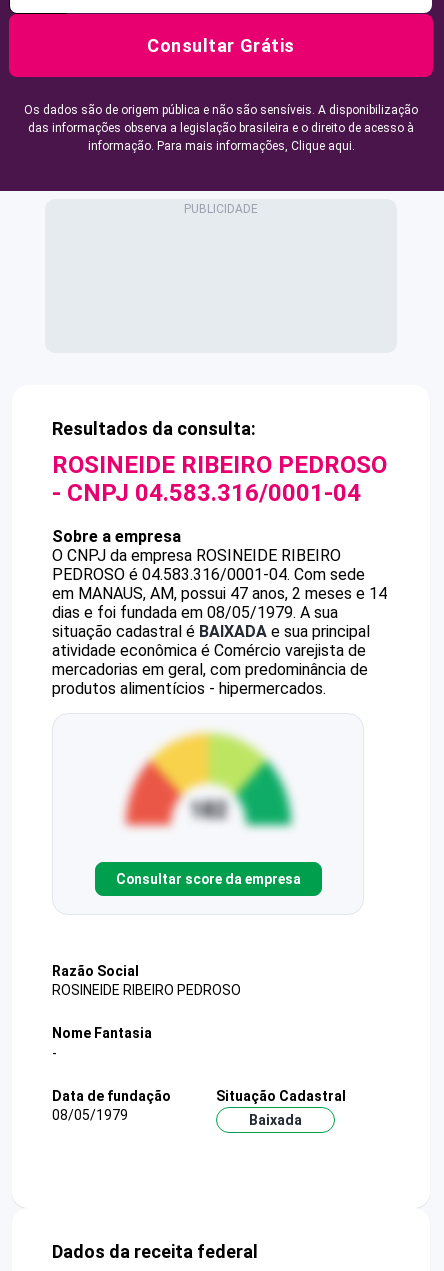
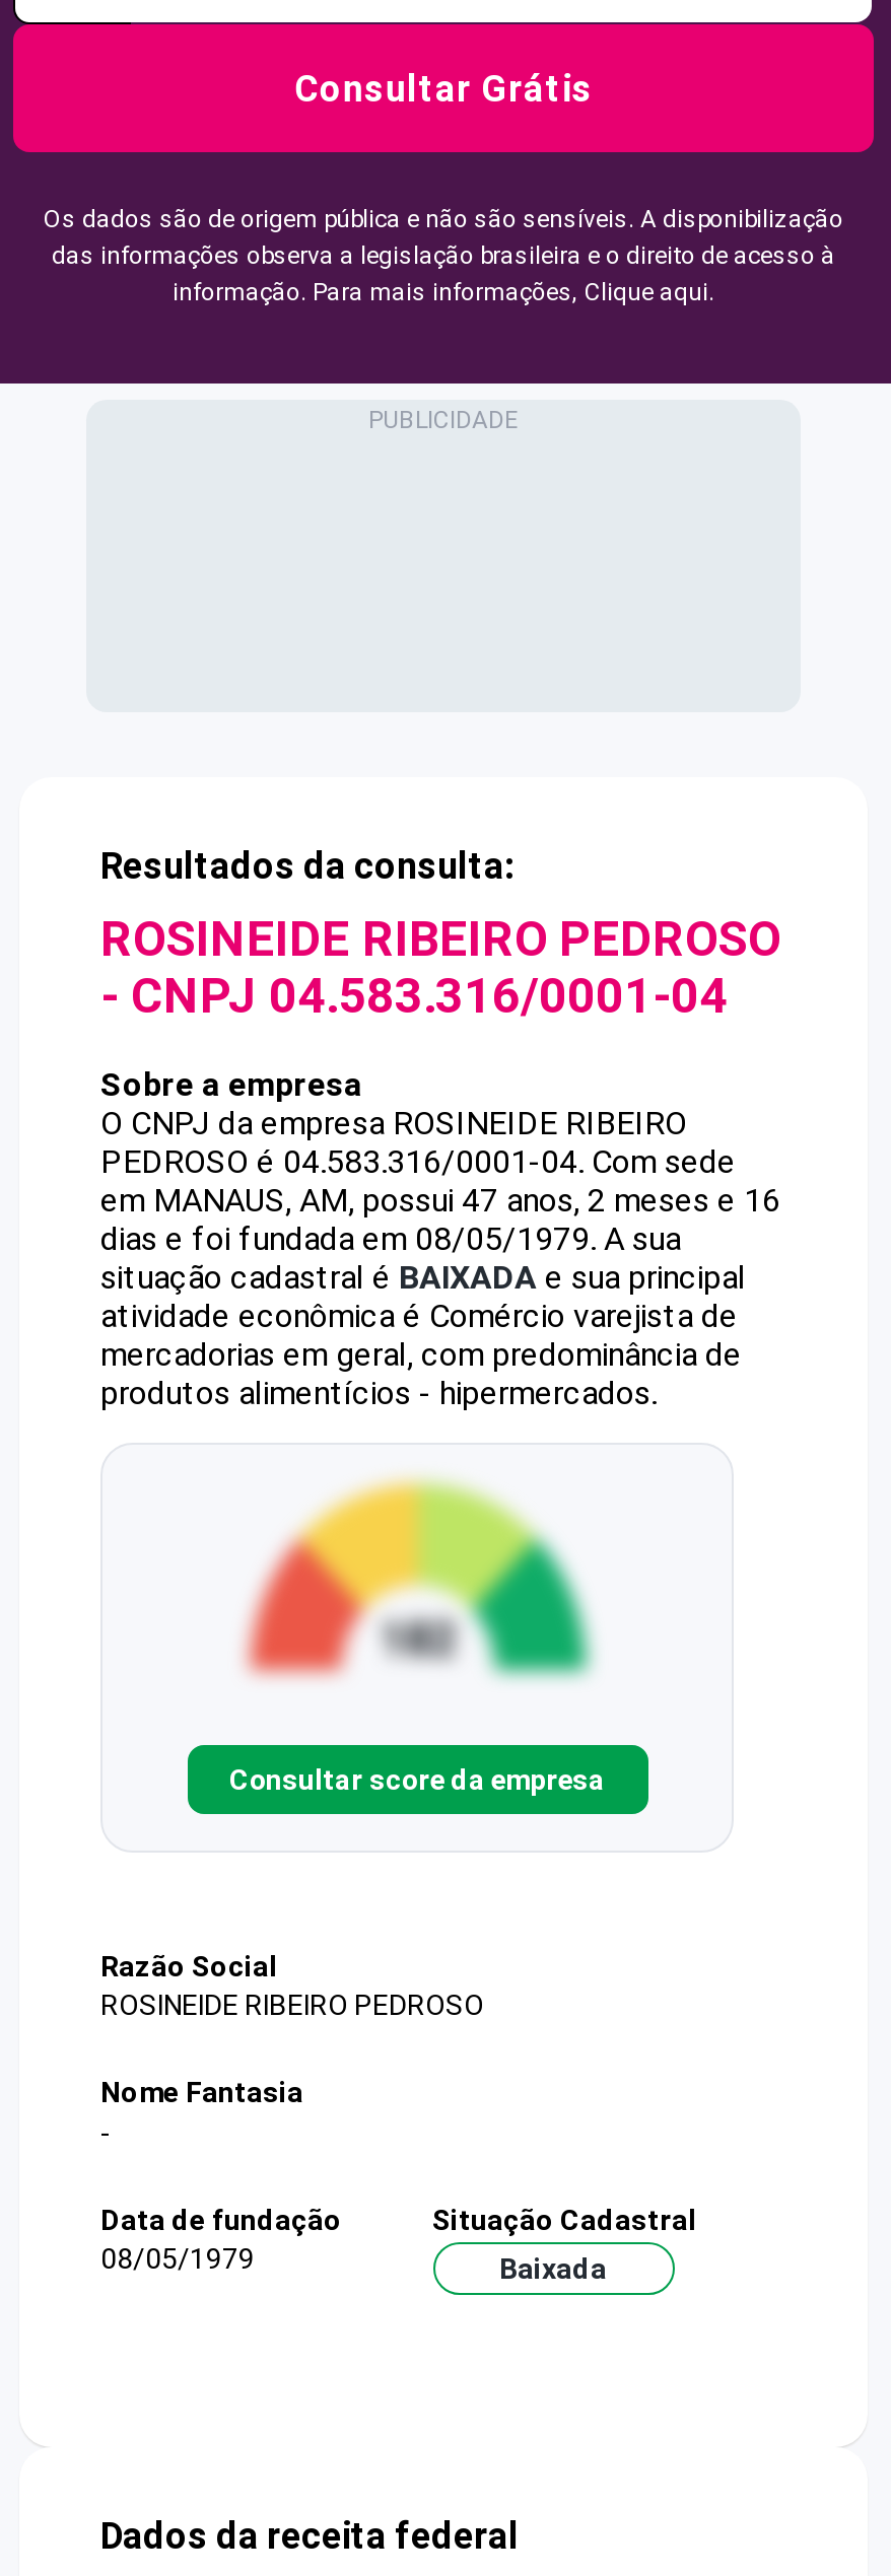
- em MANAUS, AM, possui 47 anos, 2 meses e 14
+ em MANAUS, AM, possui 47 anos, 2 meses e 16
